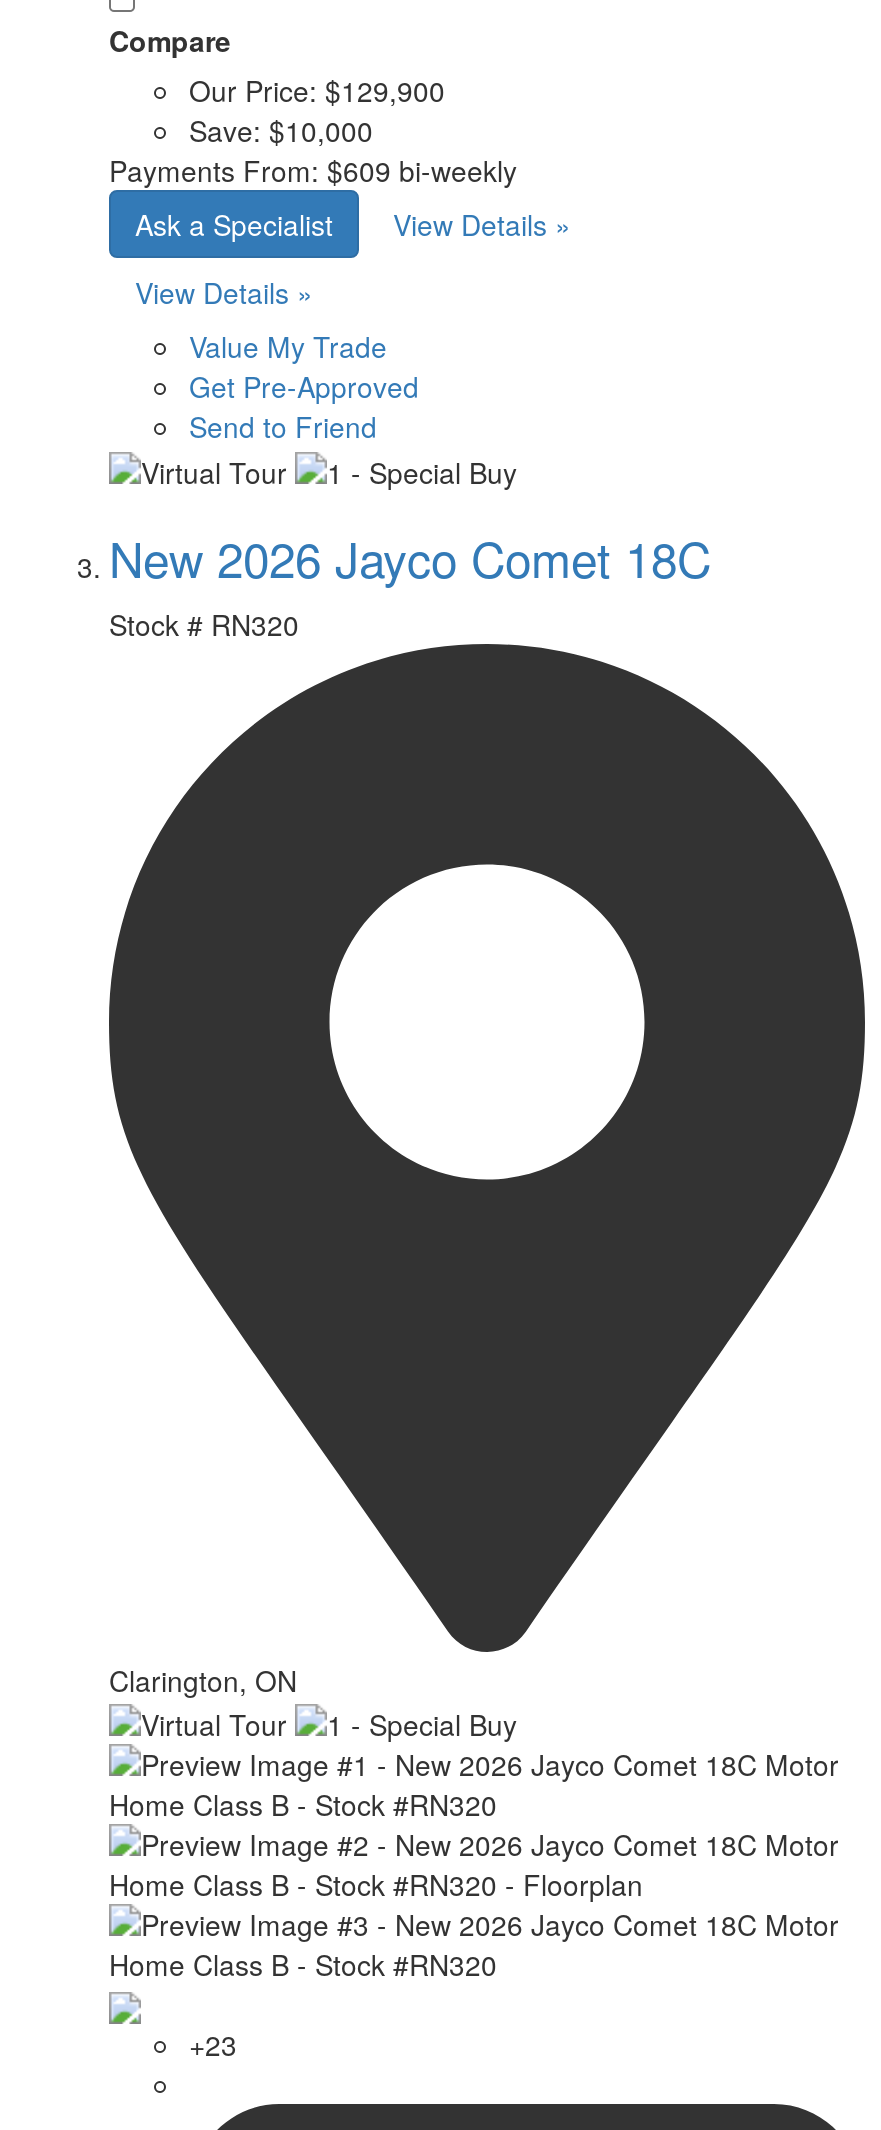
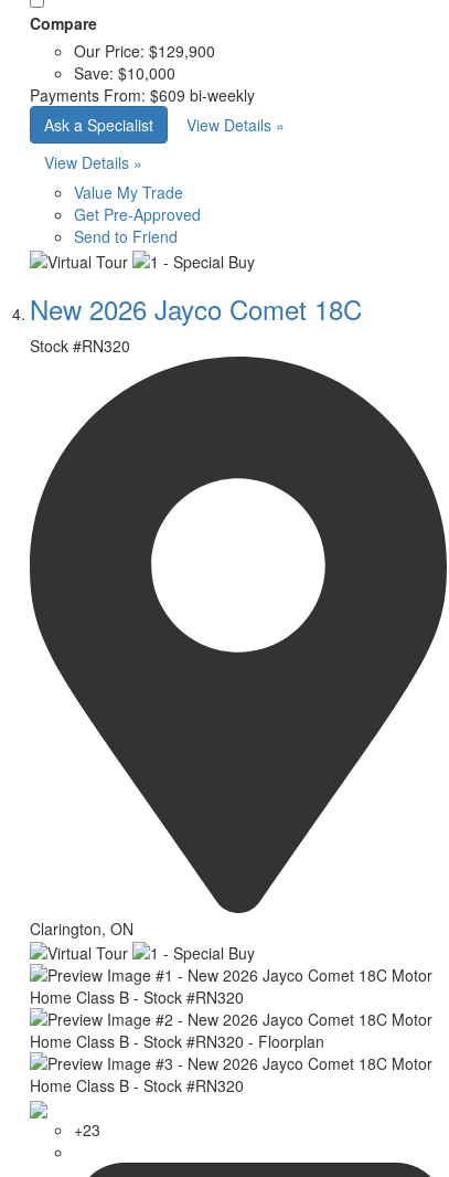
- Stock # RN320
+ Stock #RN320
